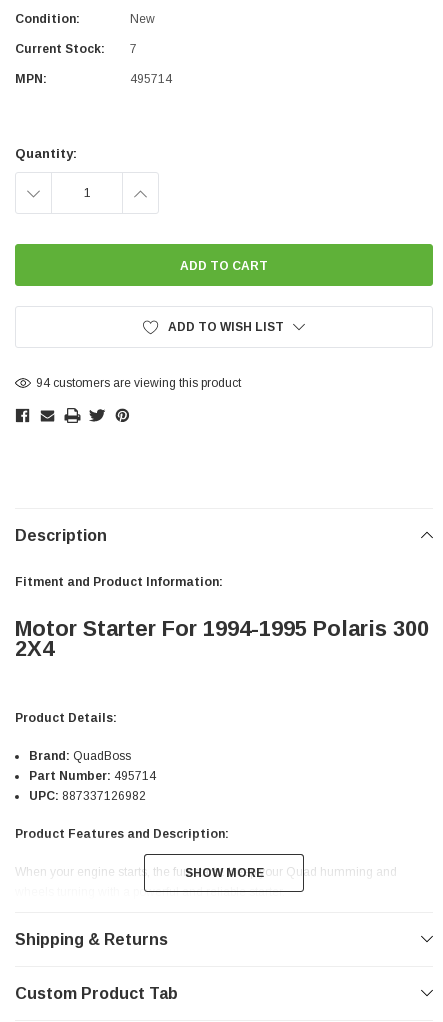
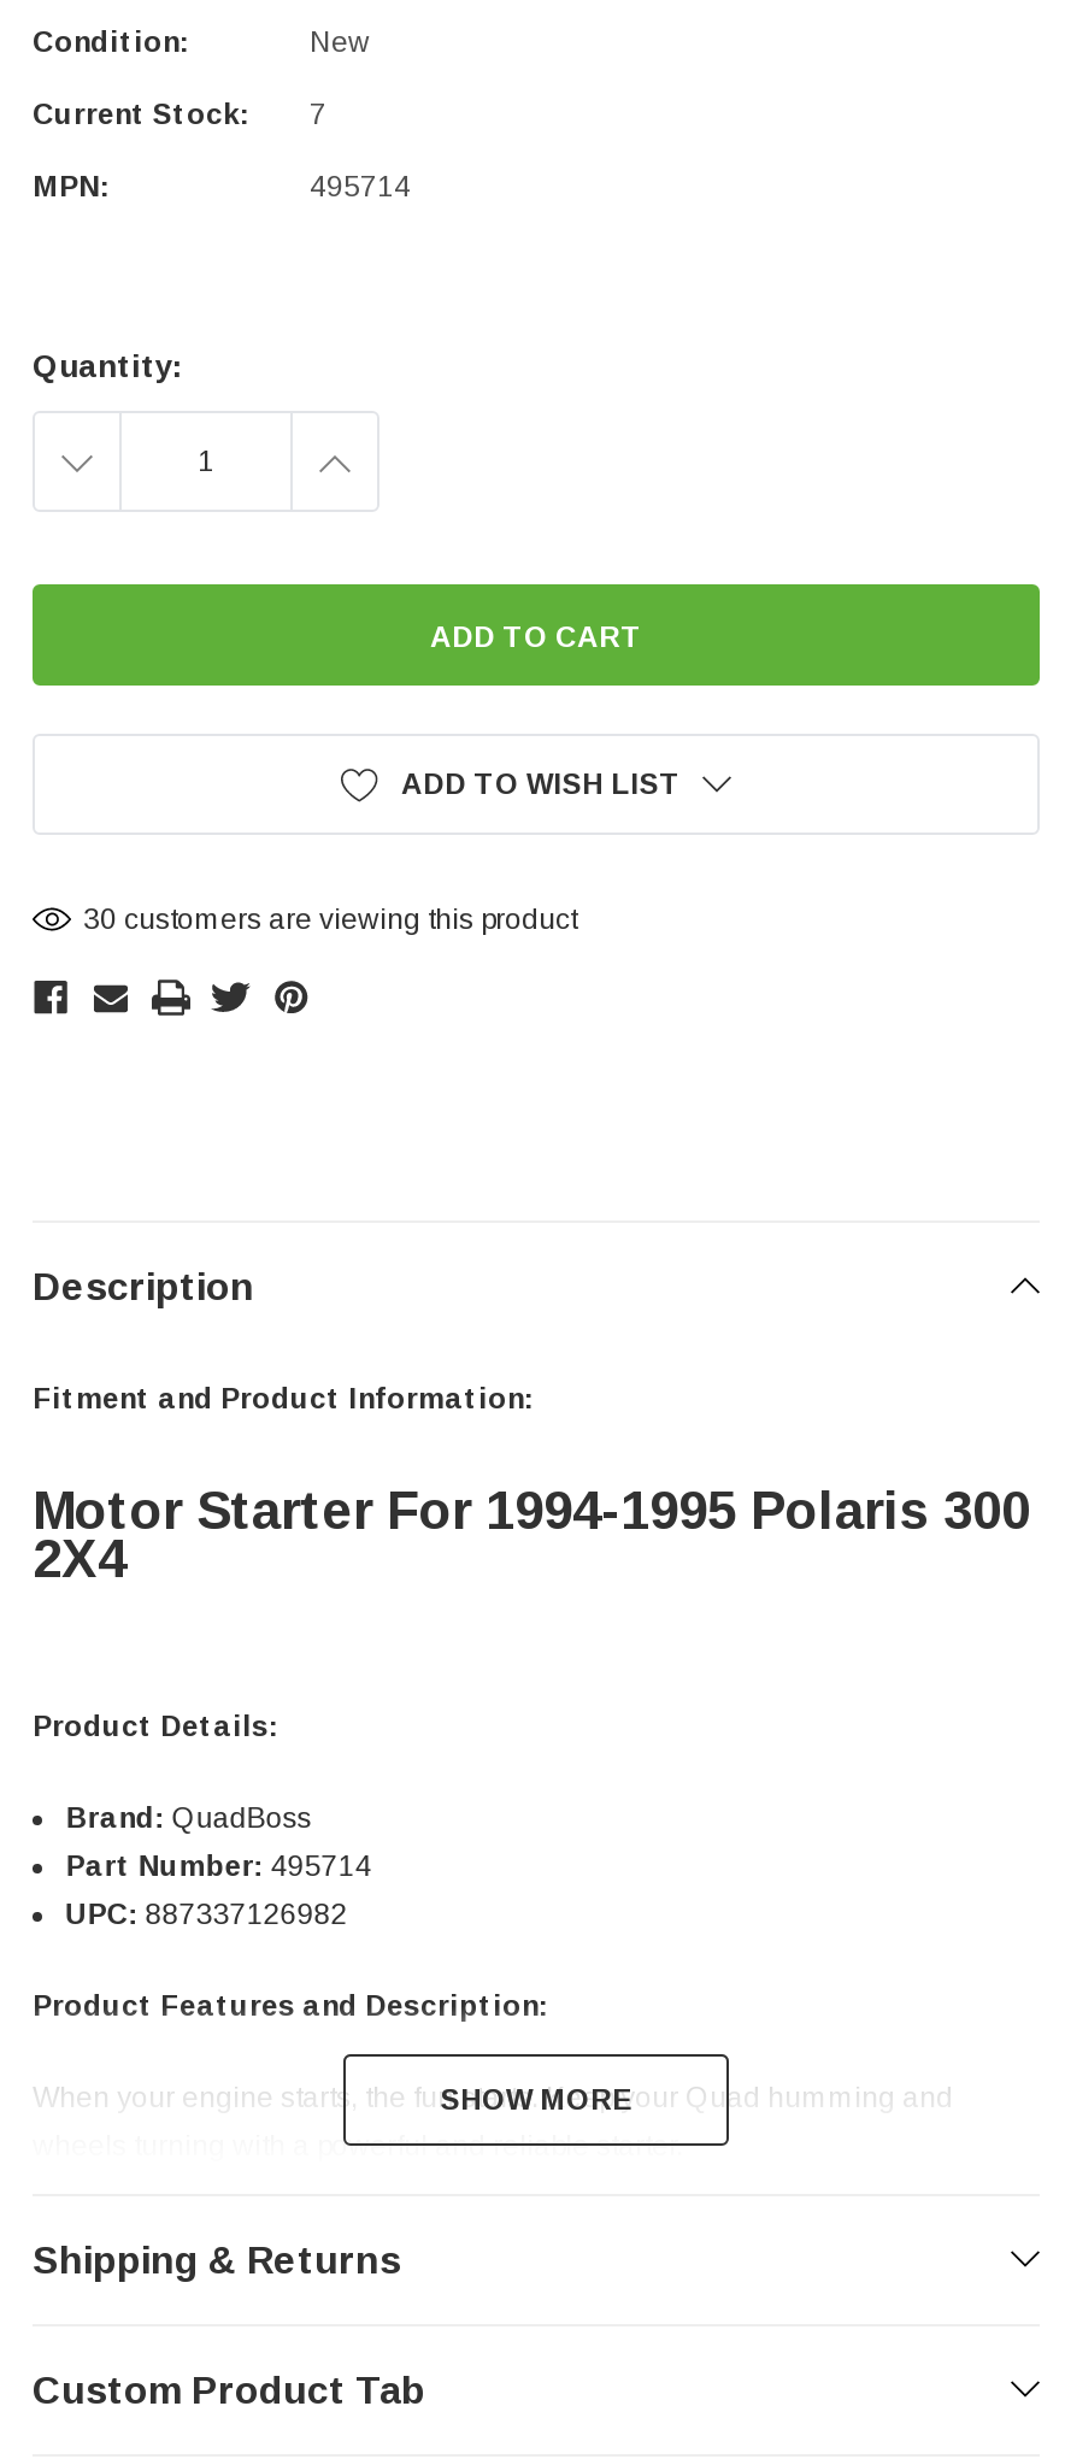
- 94 customers are viewing this product
+ 30 customers are viewing this product
